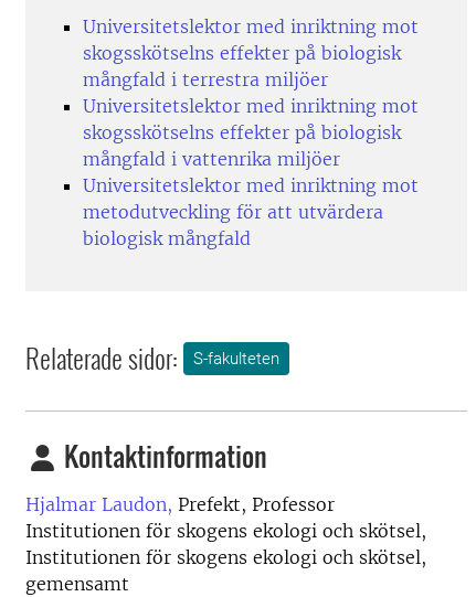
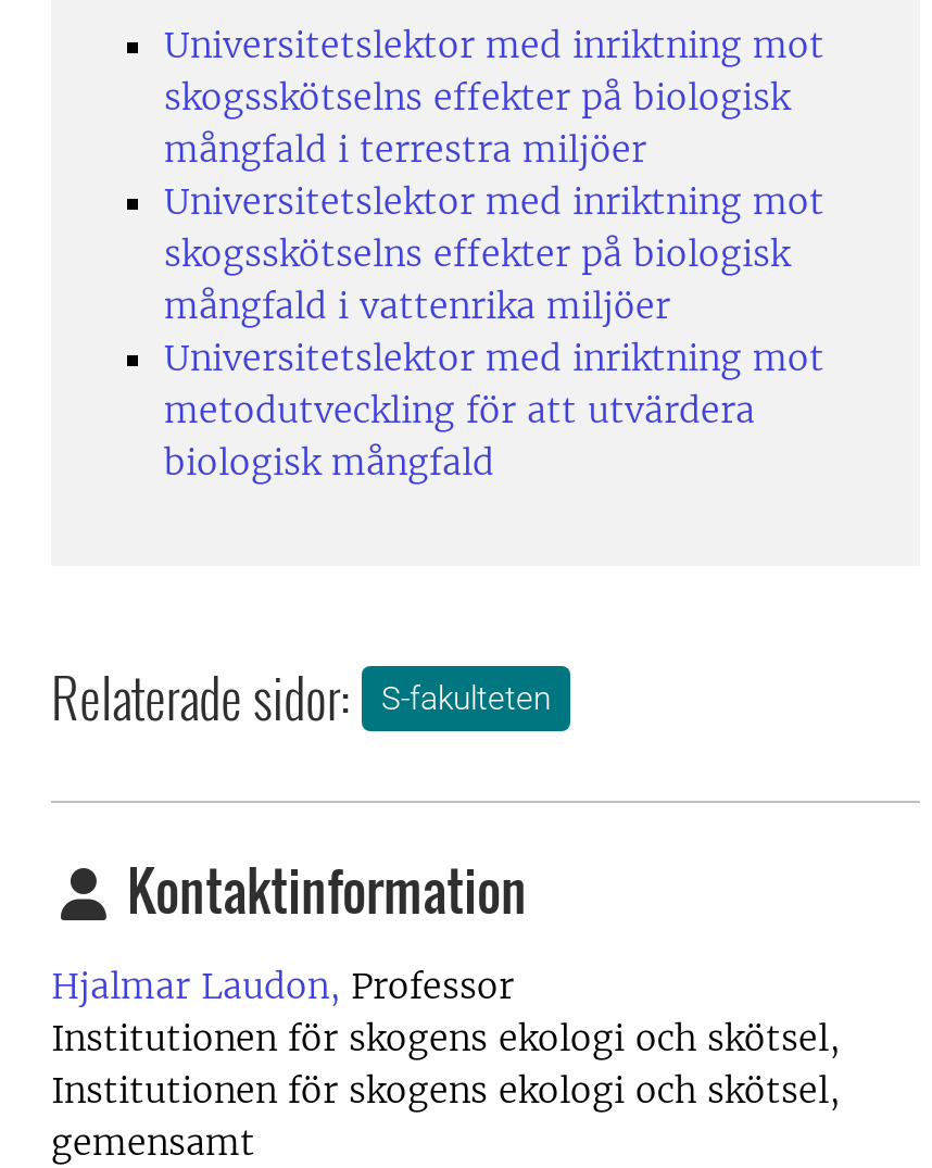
- Hjalmar Laudon, Prefekt, Professor
+ Hjalmar Laudon, Professor
